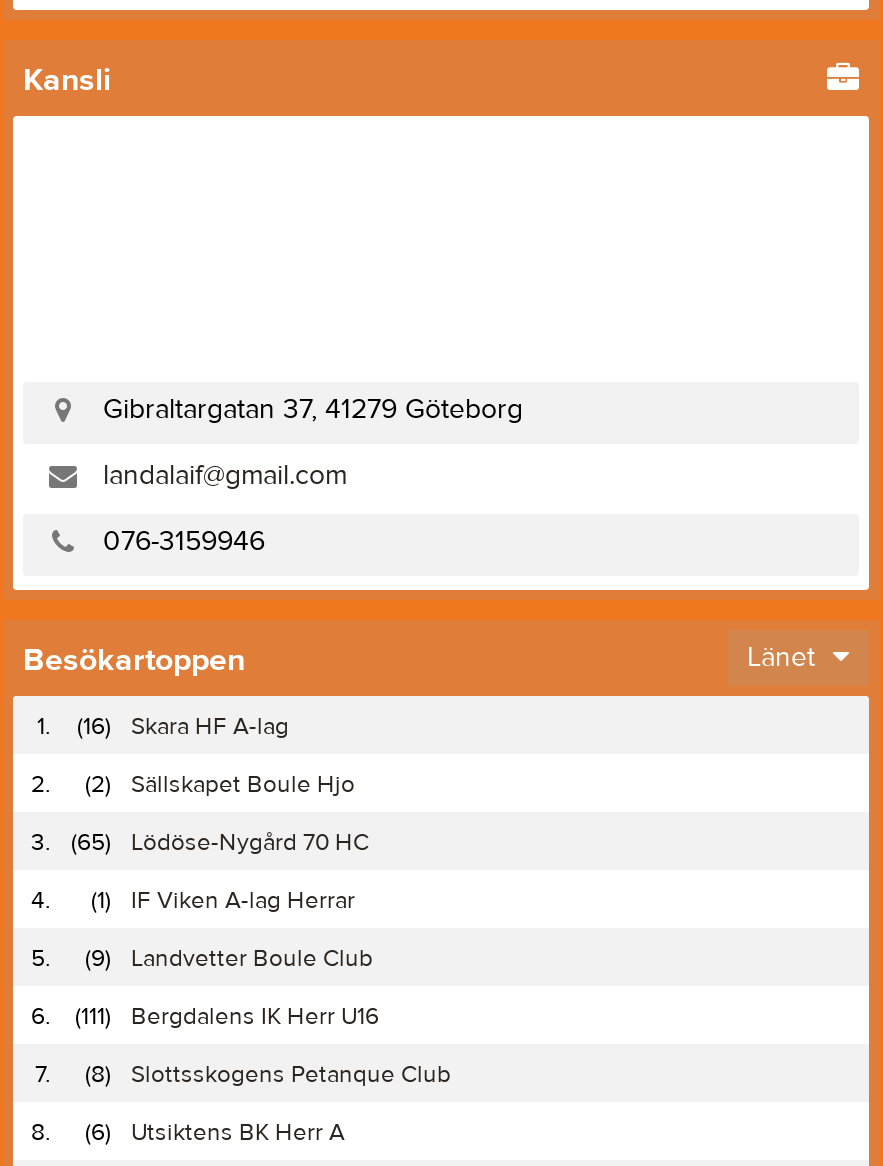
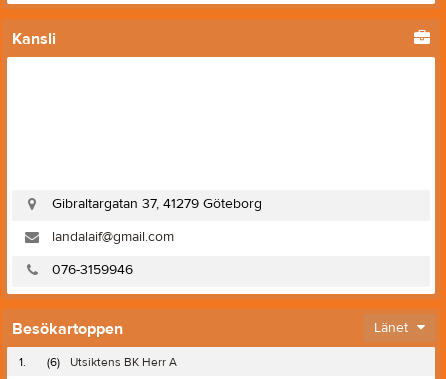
- (16)
- Skara HF A-lag
- 2.
- (2)
- Sällskapet Boule Hjo
- 3.
- (65)
- Lödöse-Nygård 70 HC
- 4.
- (1)
- IF Viken A-lag Herrar
- 5.
- (9)
- Landvetter Boule Club
- 6.
- (111)
- Bergdalens IK Herr U16
- 7.
- (8)
- Slottsskogens Petanque Club
- 8.
